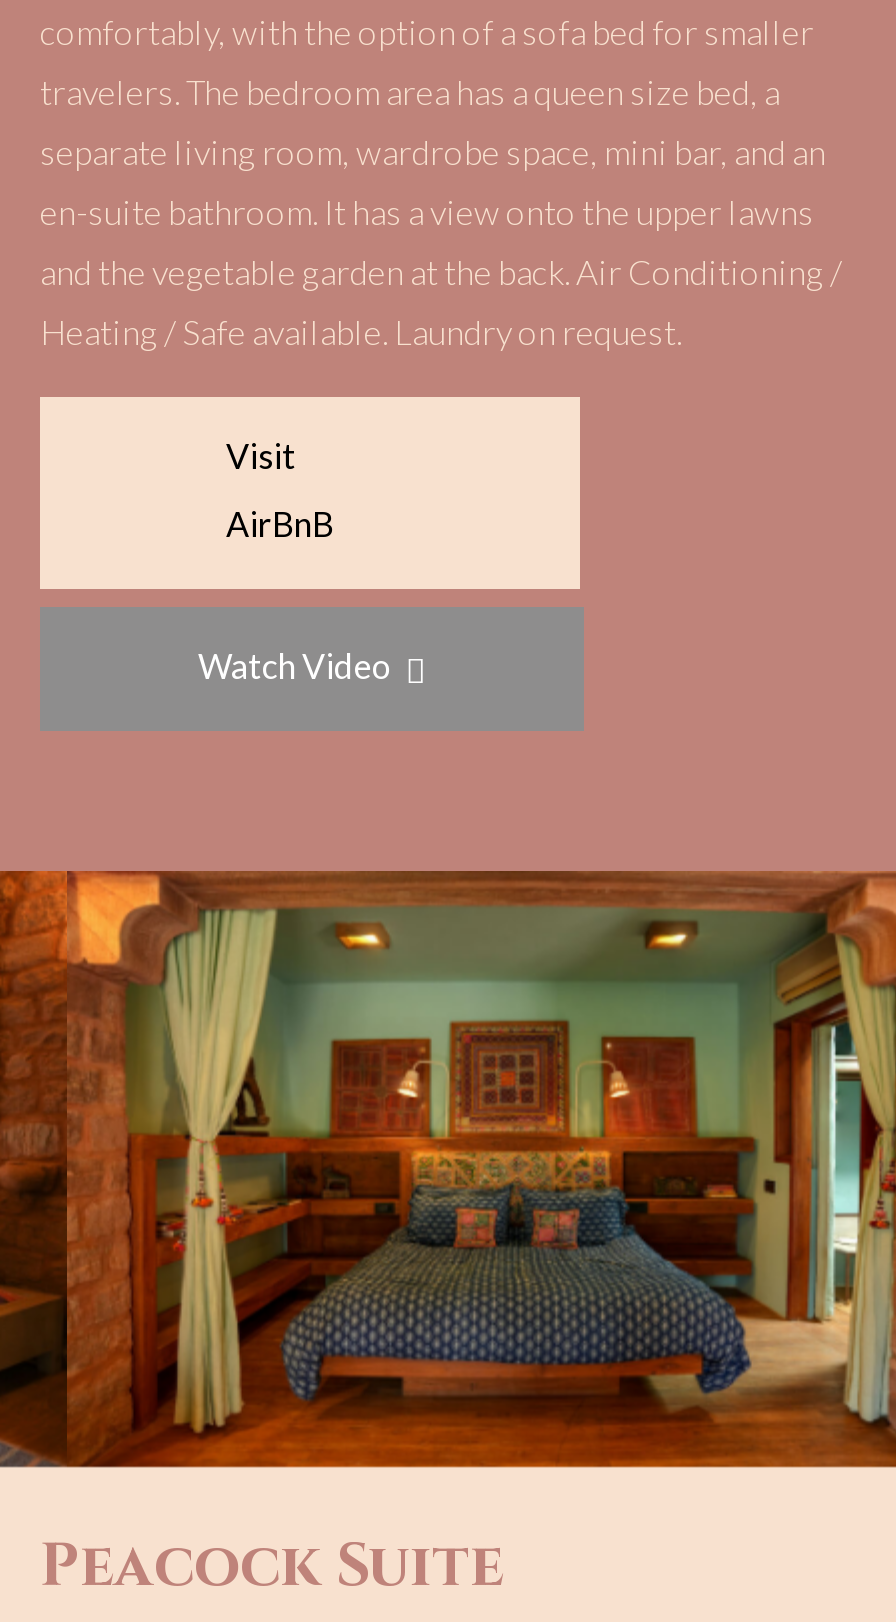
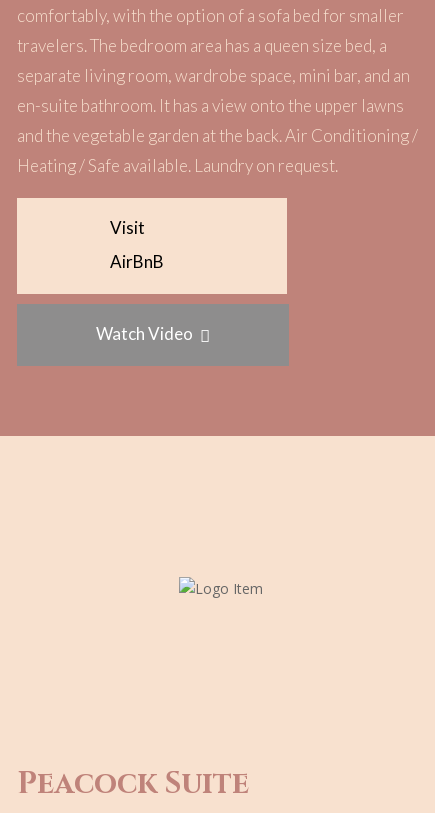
- [image]
